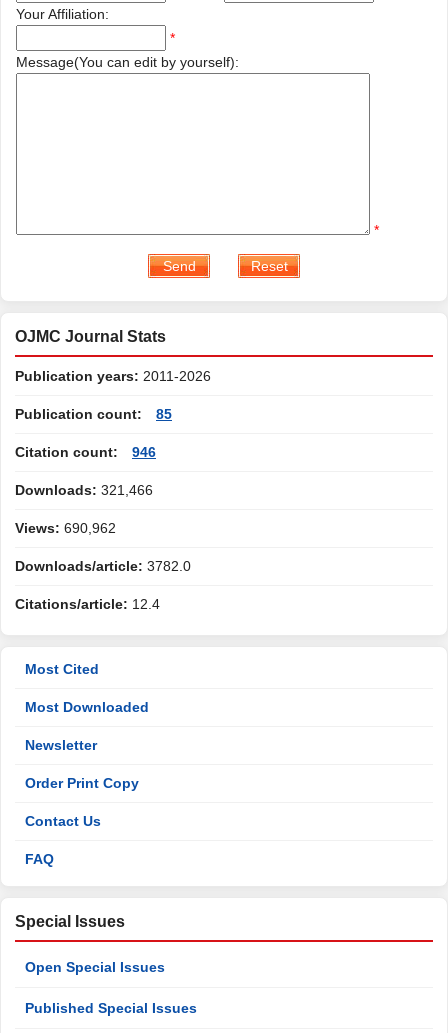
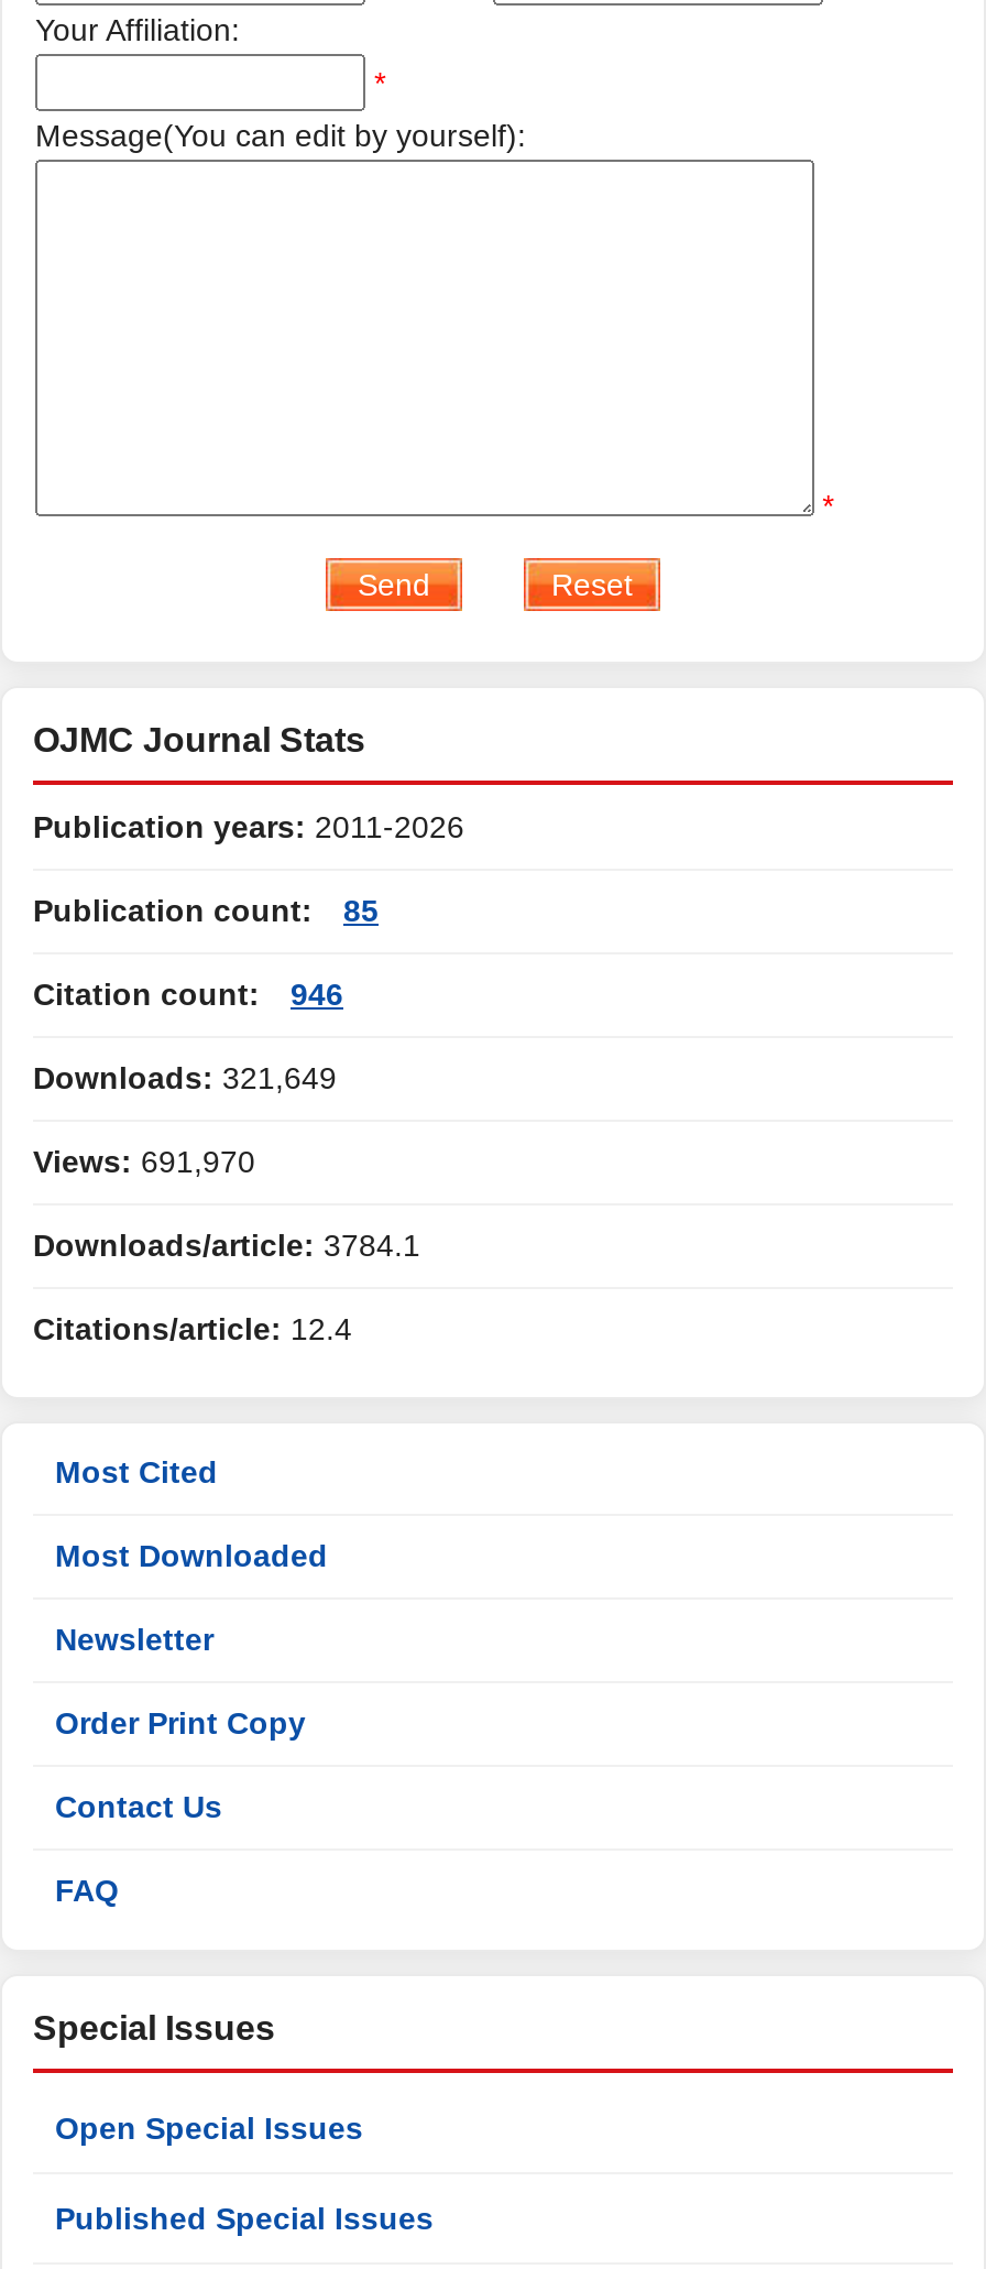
- Downloads: 321,466
+ Downloads: 321,649

- Views: 690,962
+ Views: 691,970

- Downloads/article: 3782.0
+ Downloads/article: 3784.1
